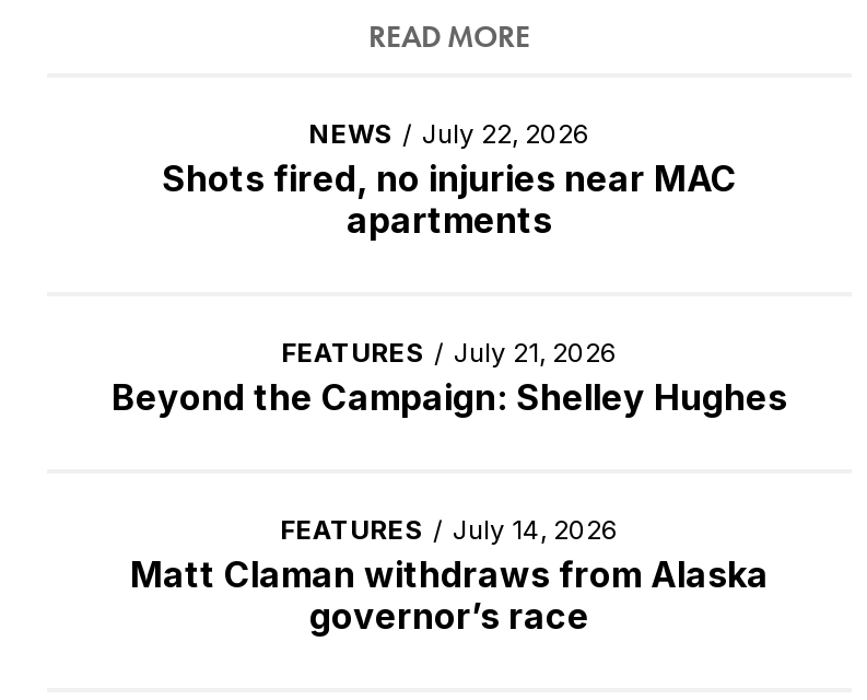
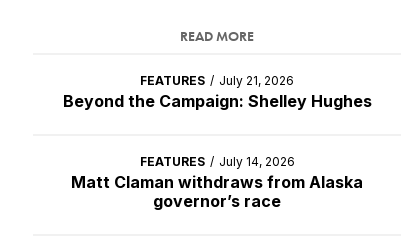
- NEWS / July 22, 2026
- Shots fired, no injuries near MAC
- apartments
